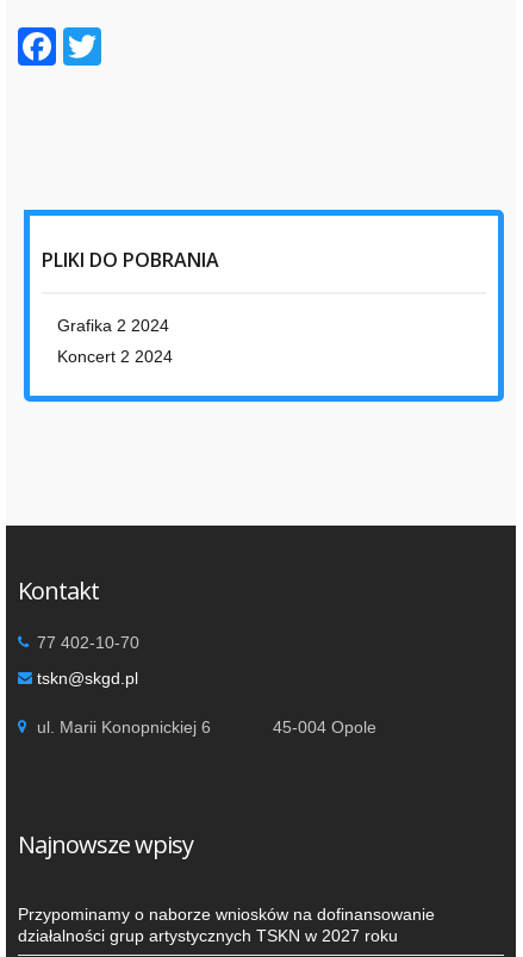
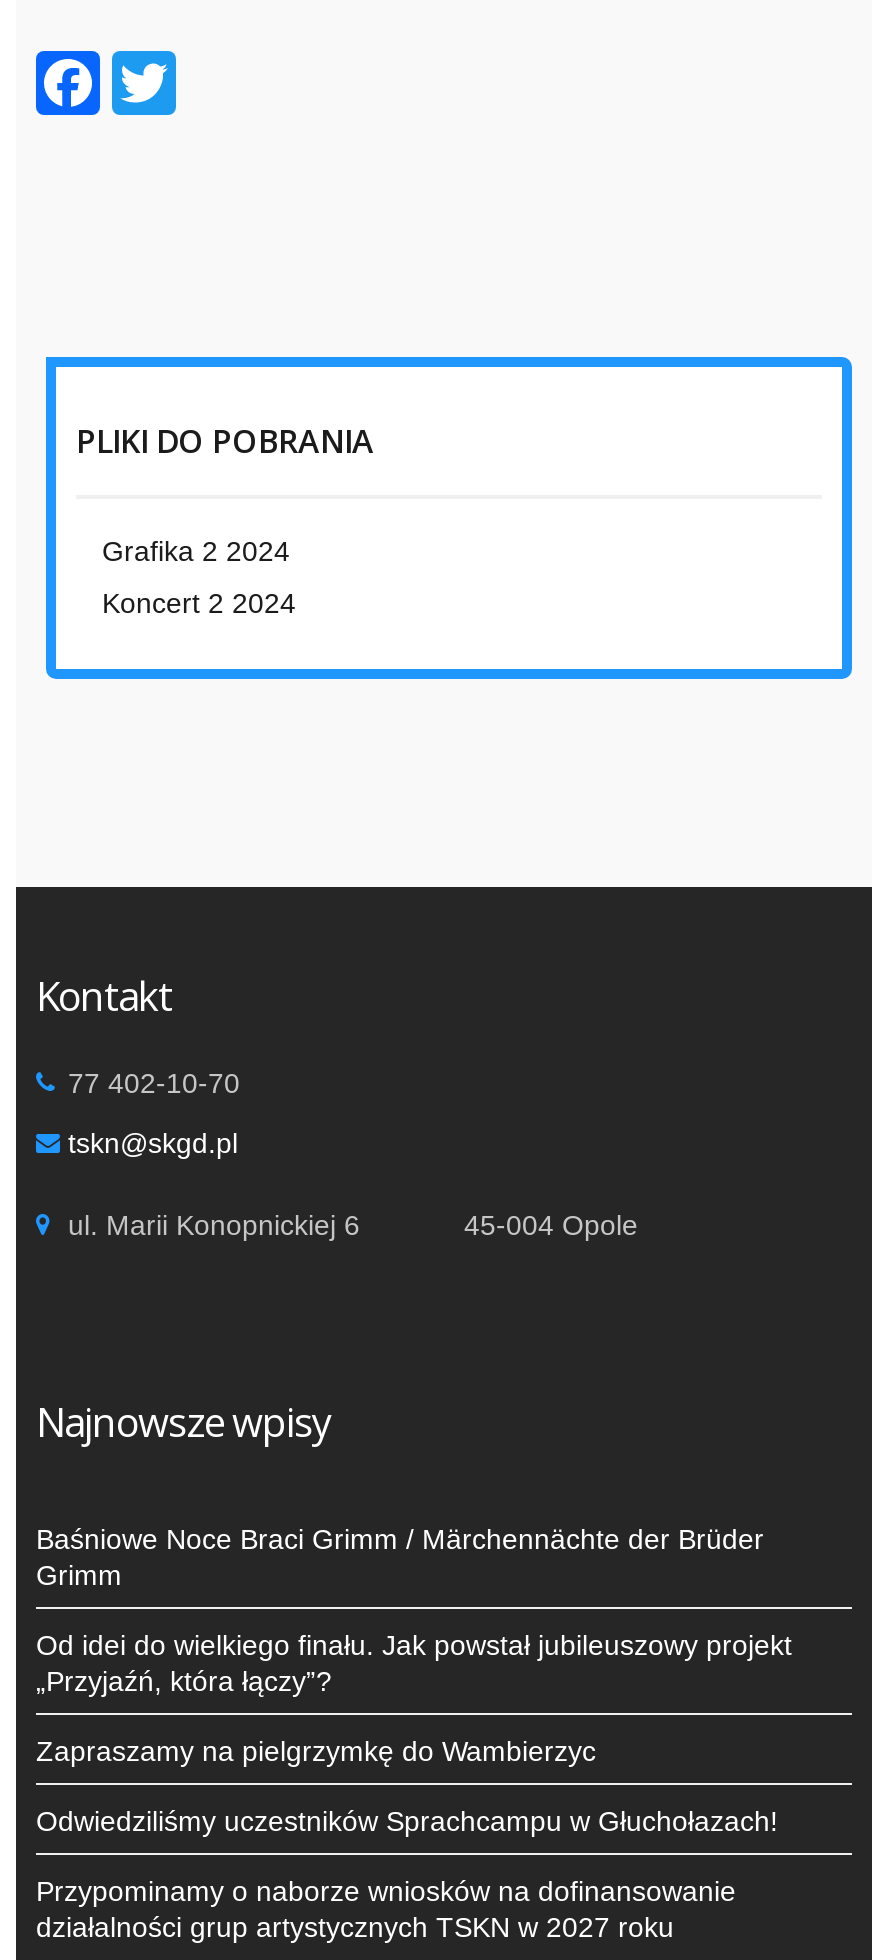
+ Baśniowe Noce Braci Grimm / Märchennächte der Brüder
+ Grimm
+ Od idei do wielkiego finału. Jak powstał jubileuszowy projekt
+ „Przyjaźń, która łączy”?
+ Zapraszamy na pielgrzymkę do Wambierzyc
+ Odwiedziliśmy uczestników Sprachcampu w Głuchołazach!
